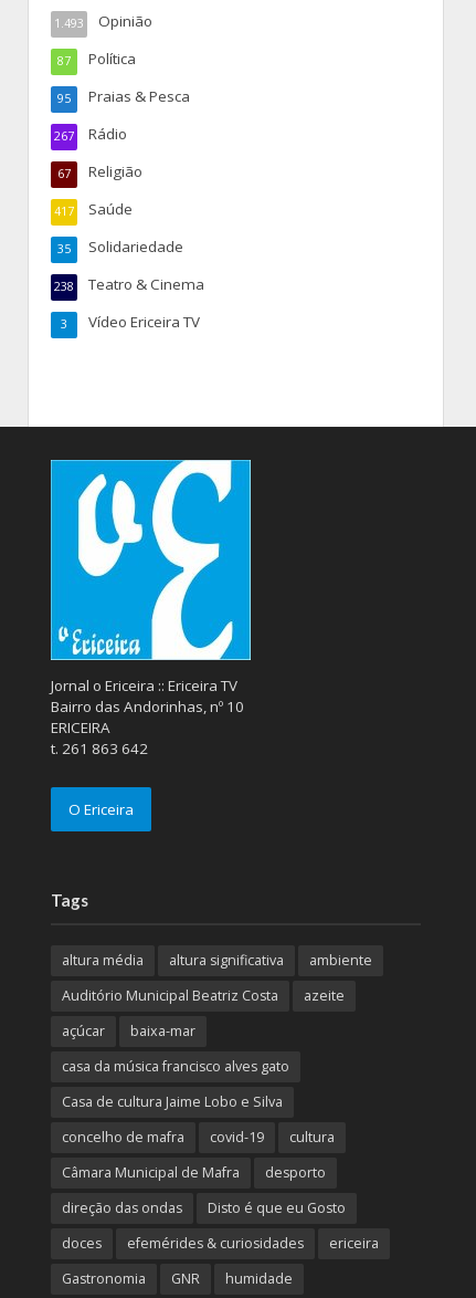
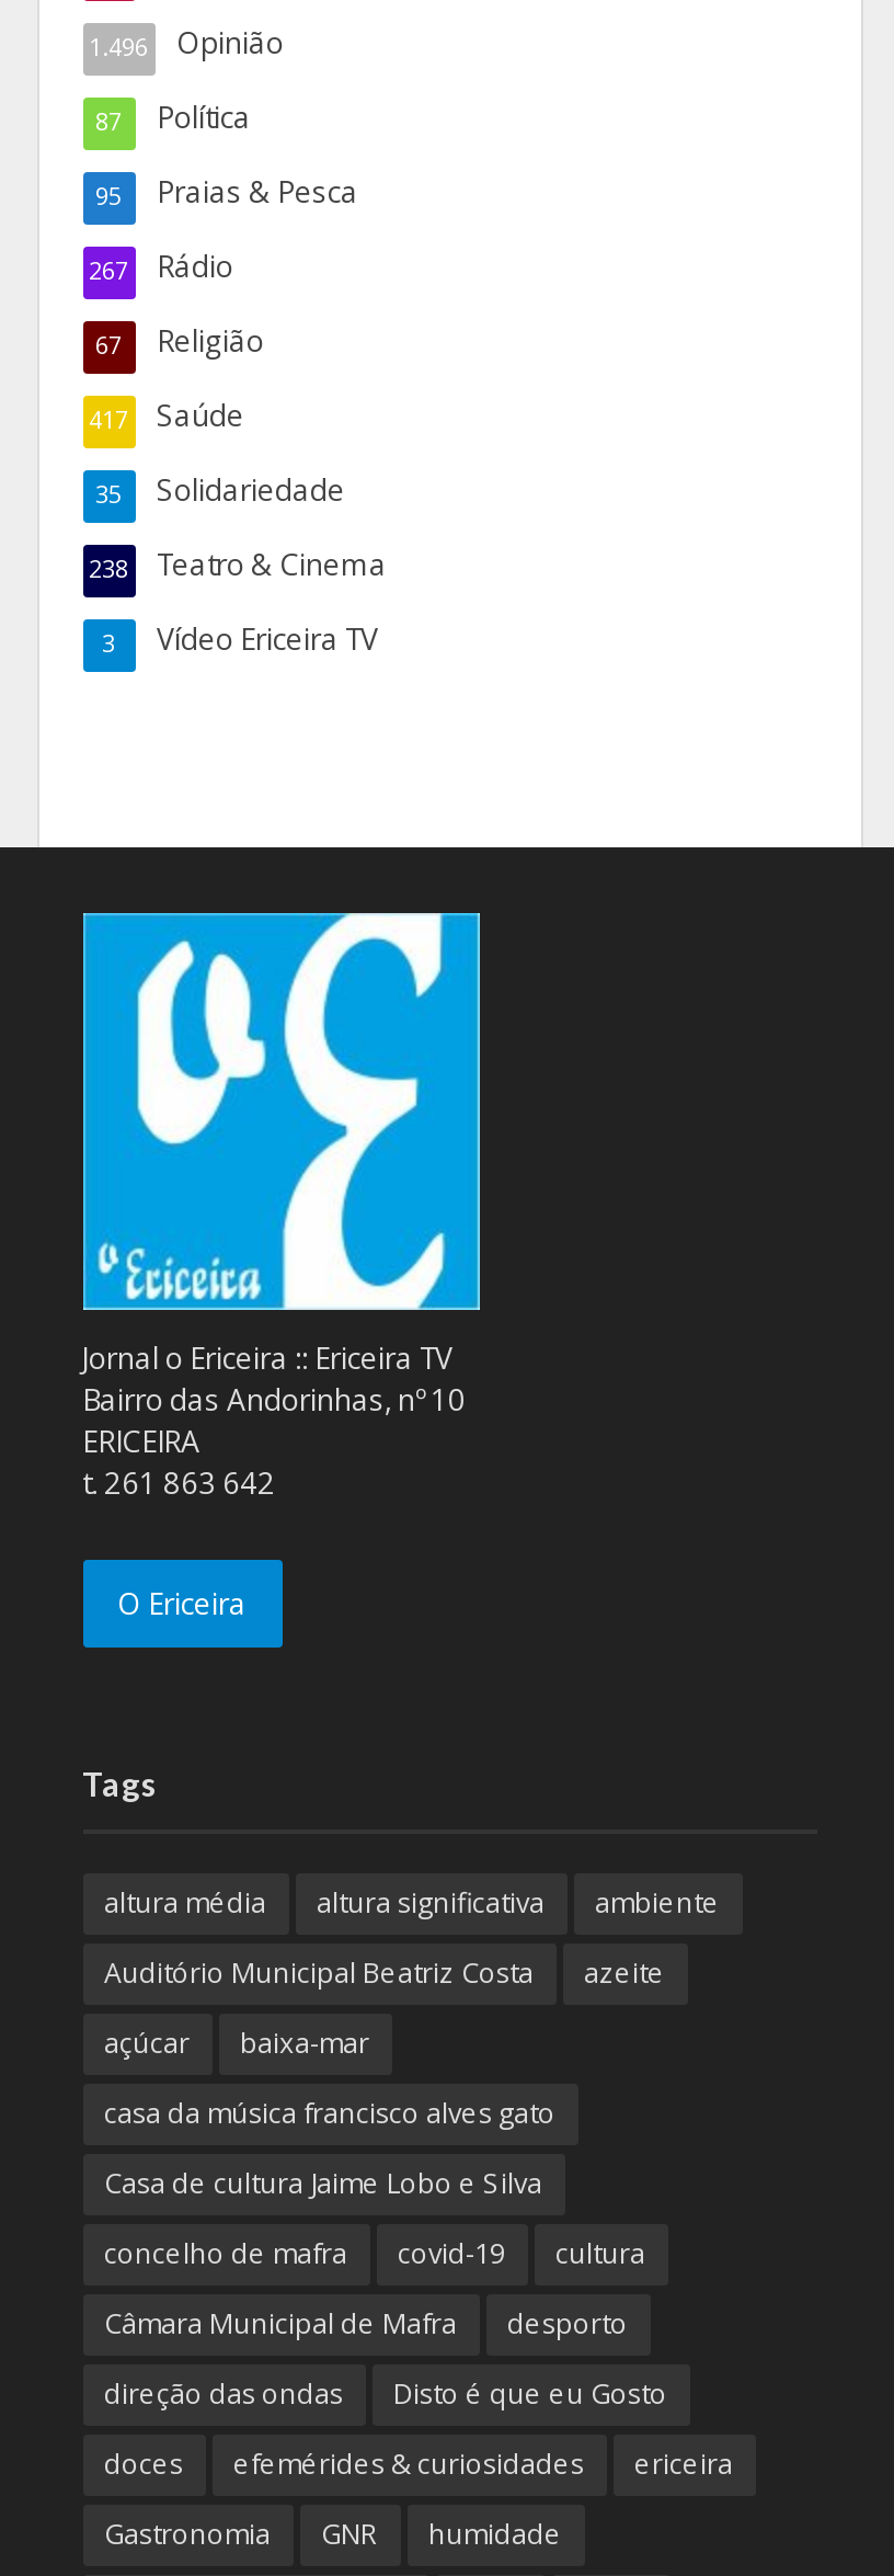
- 1.493 Opinião
+ 1.496 Opinião
